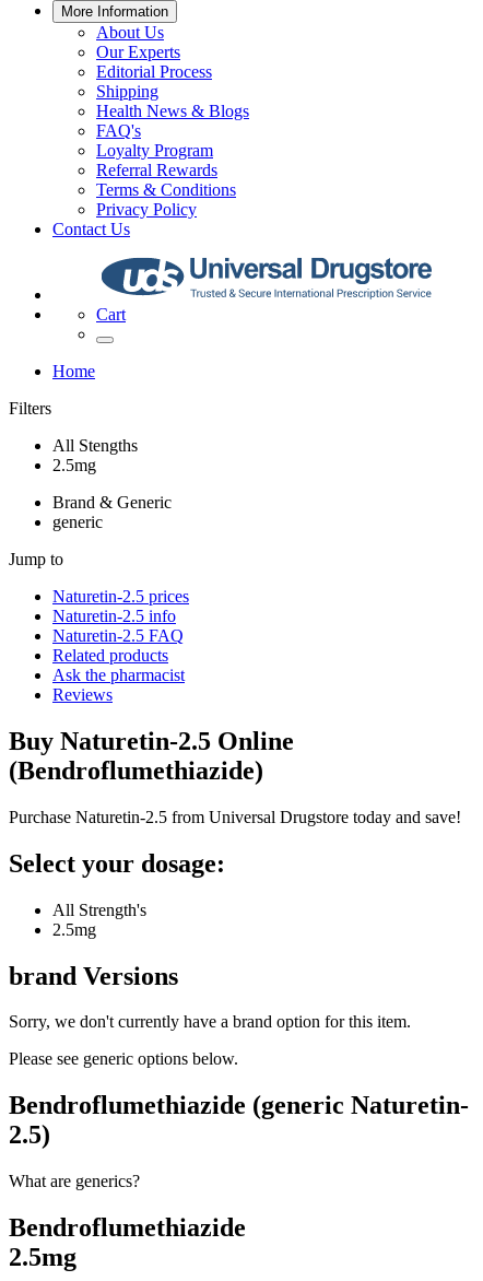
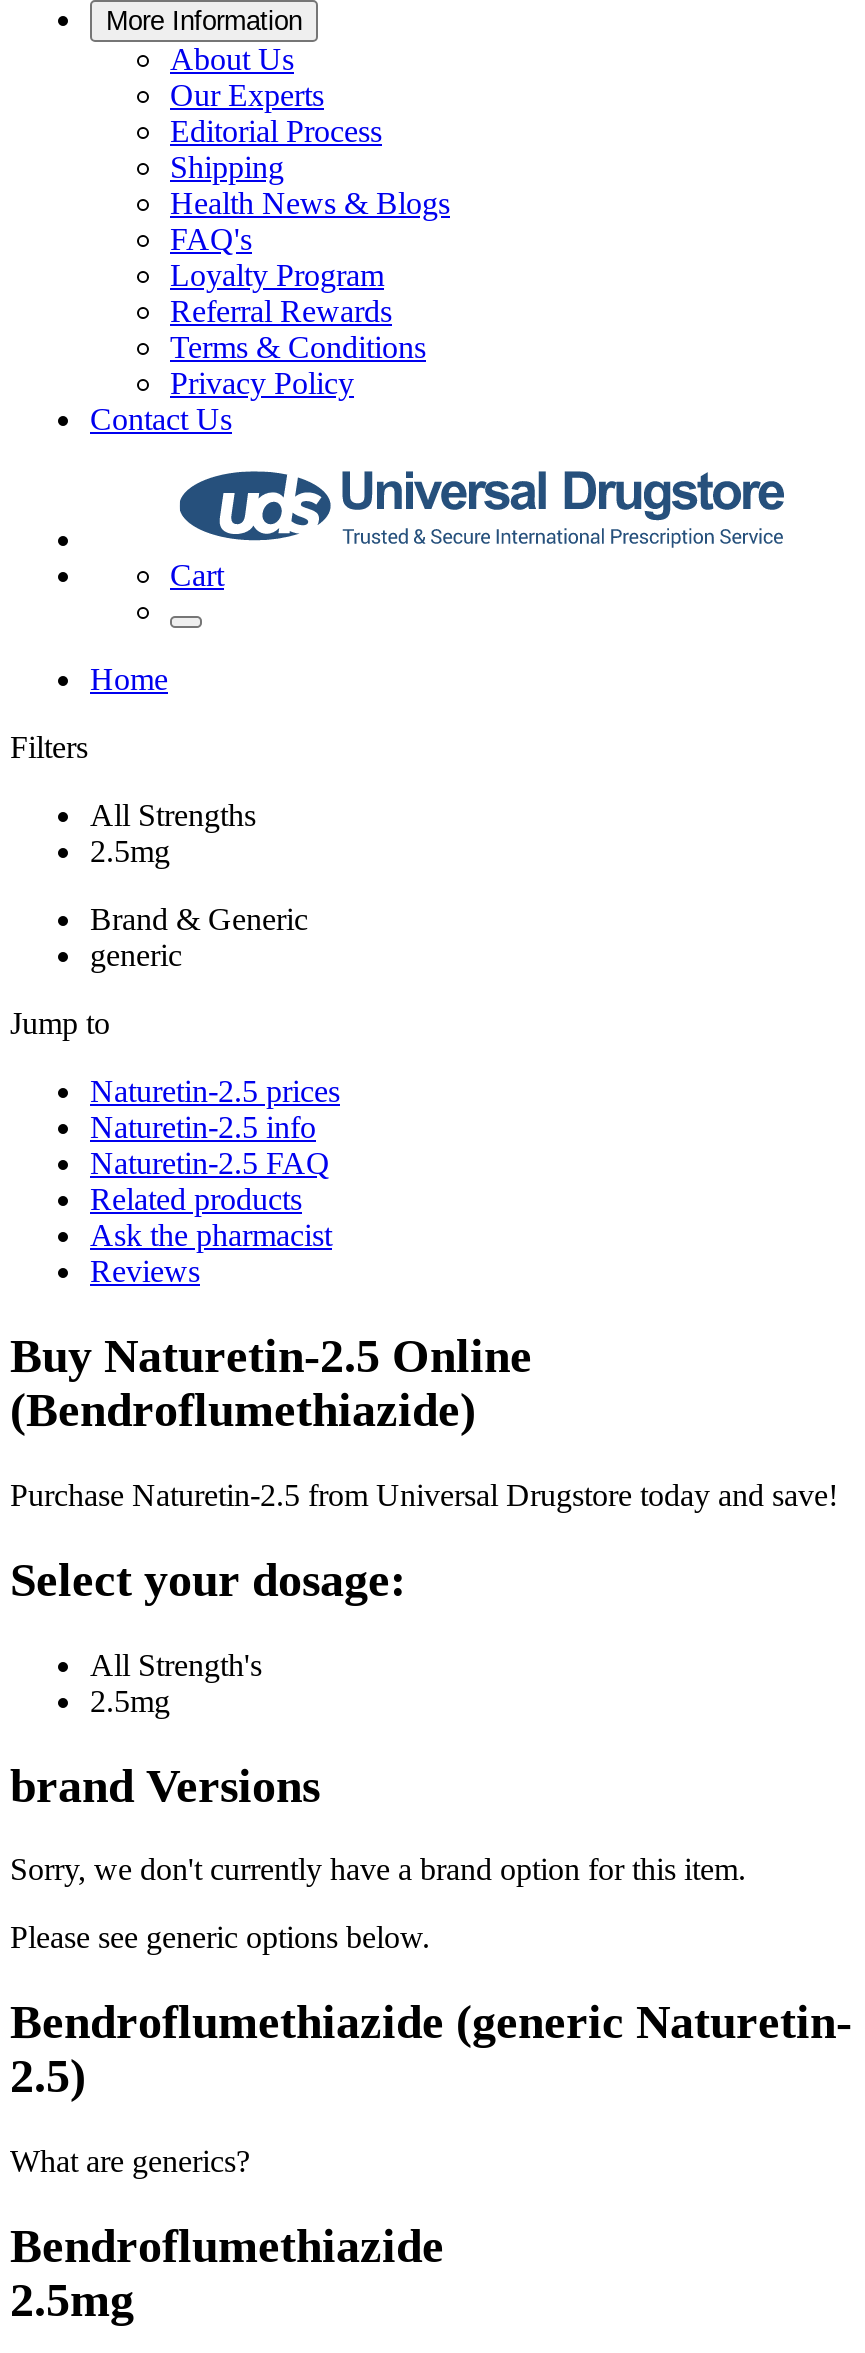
- All Stengths
+ All Strengths
